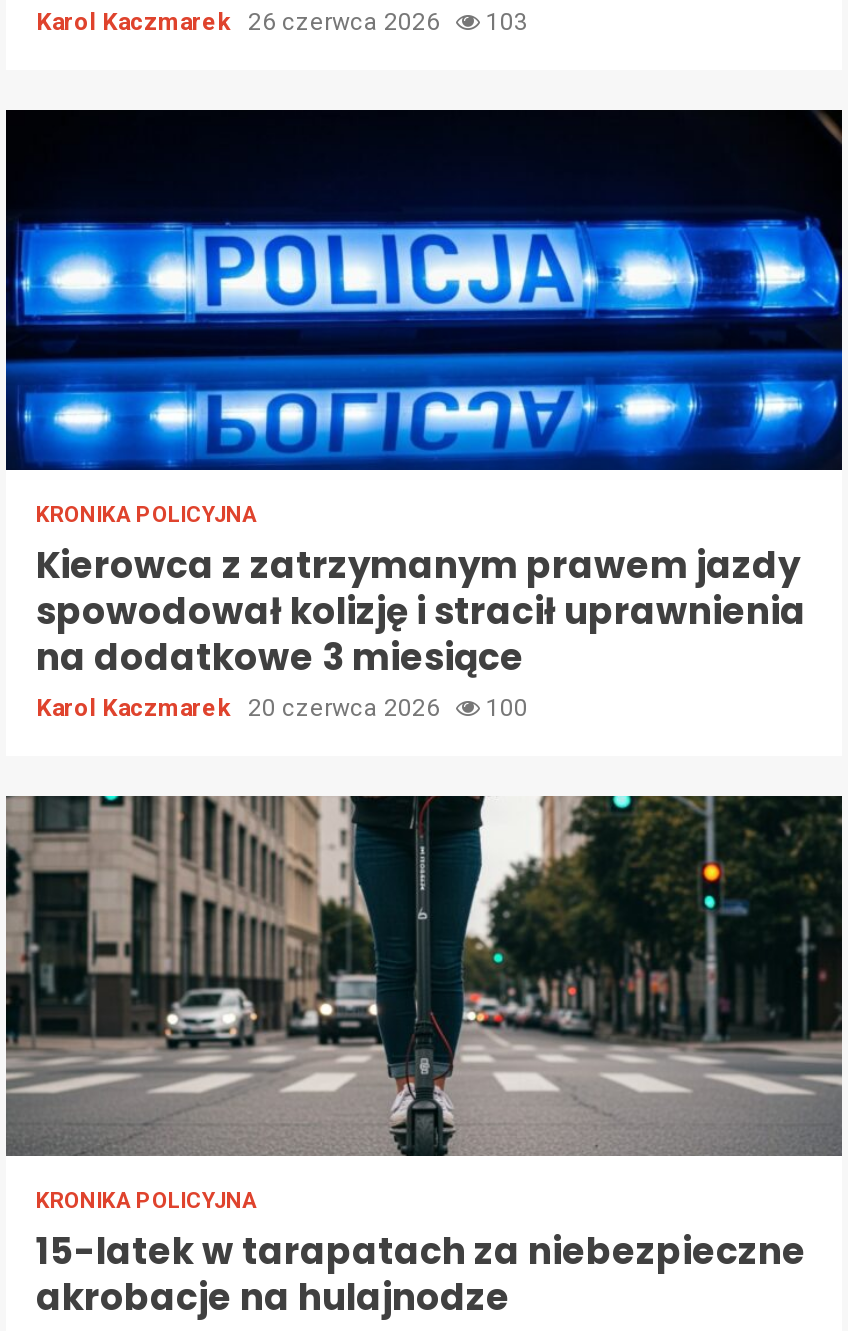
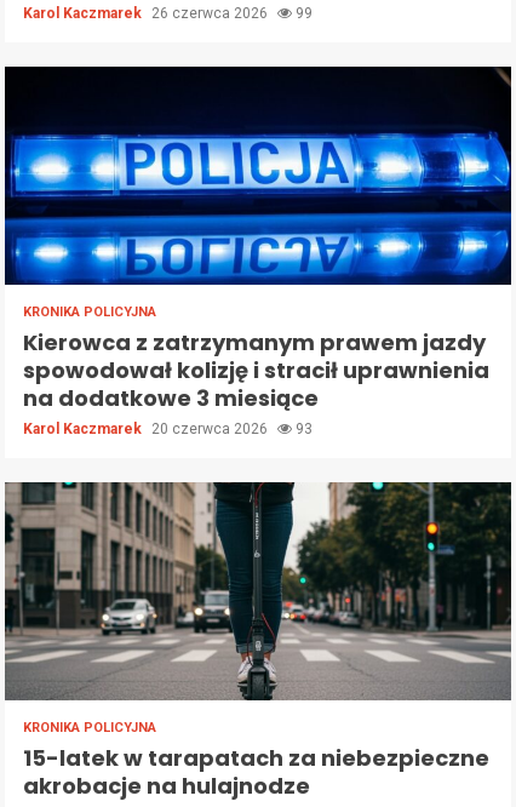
- Karol Kaczmarek 26 czerwca 2026 103
+ Karol Kaczmarek 26 czerwca 2026 99

- Karol Kaczmarek 20 czerwca 2026 100
+ Karol Kaczmarek 20 czerwca 2026 93
